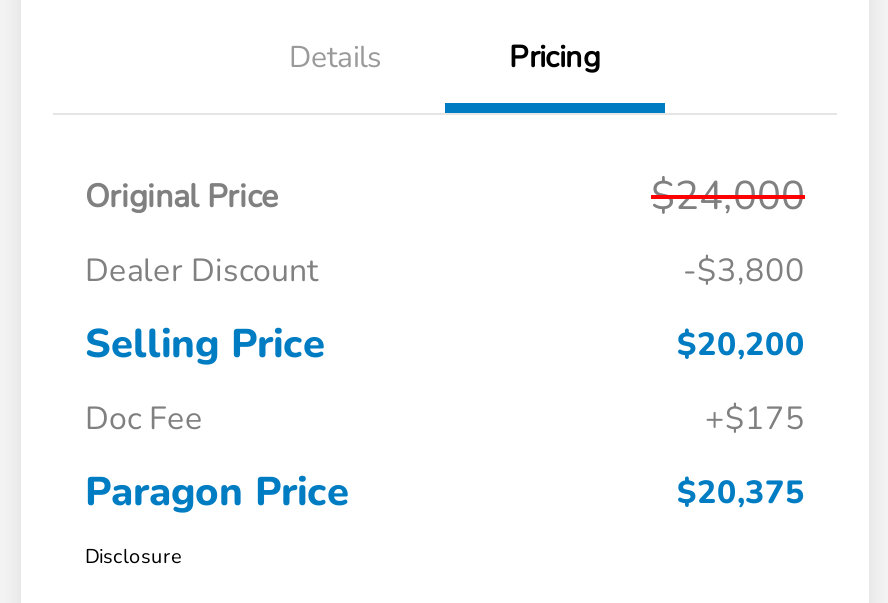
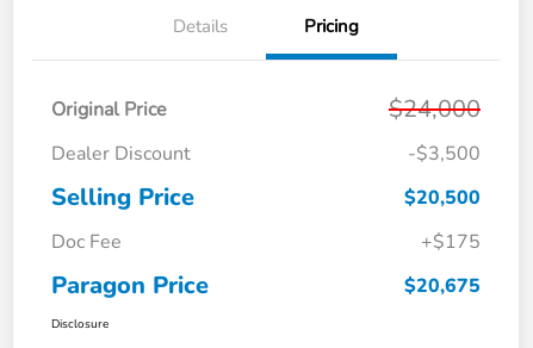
- -$3,800
+ -$3,500

- $20,200
+ $20,500

- $20,375
+ $20,675
